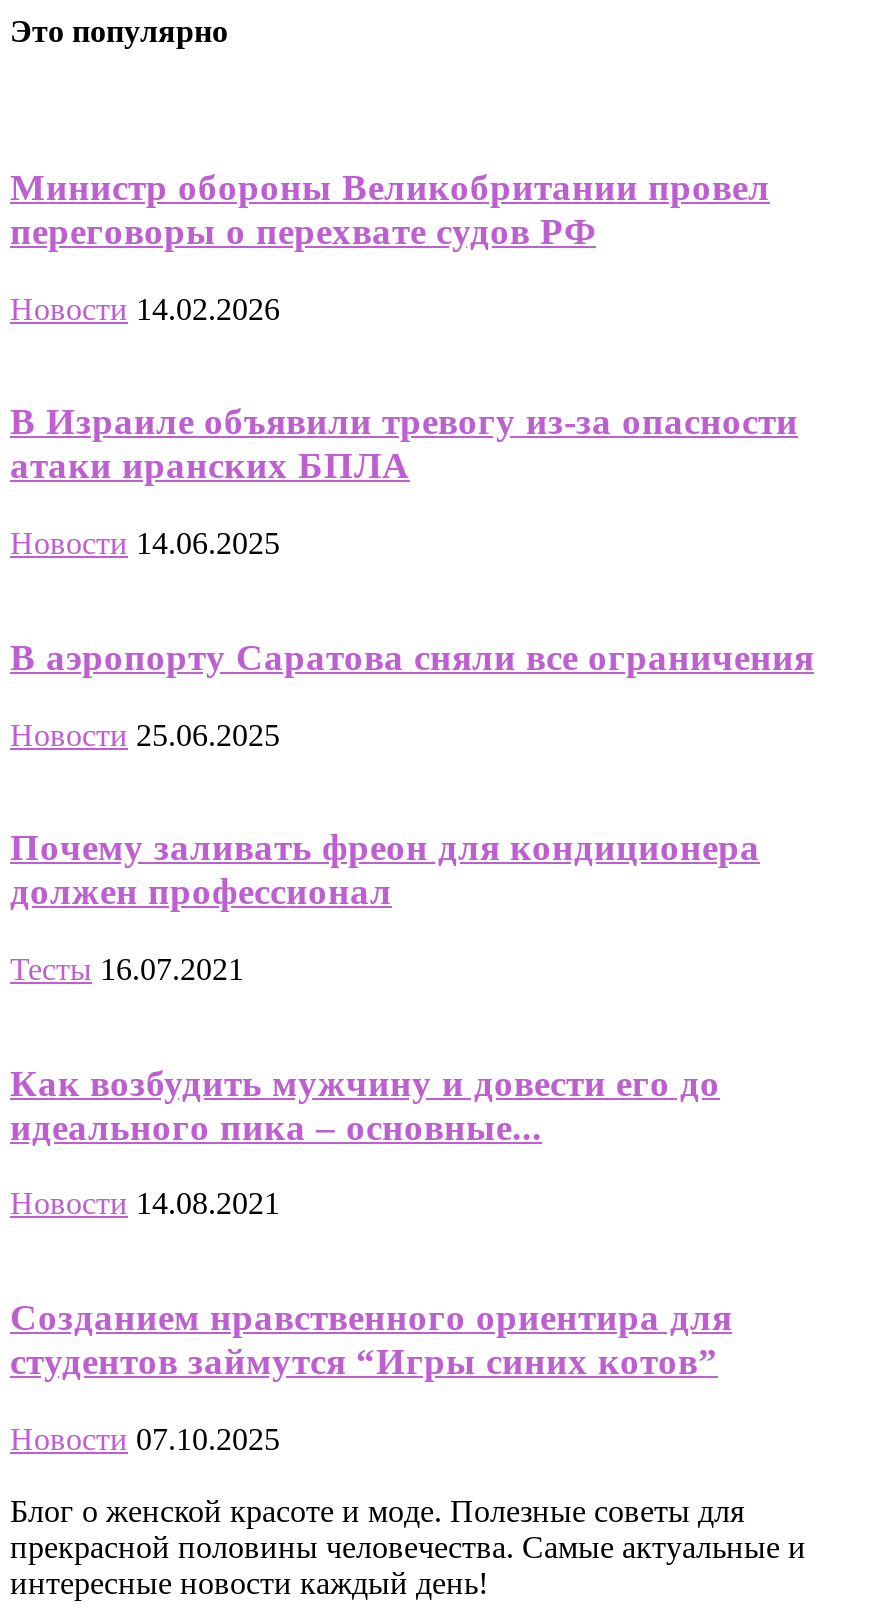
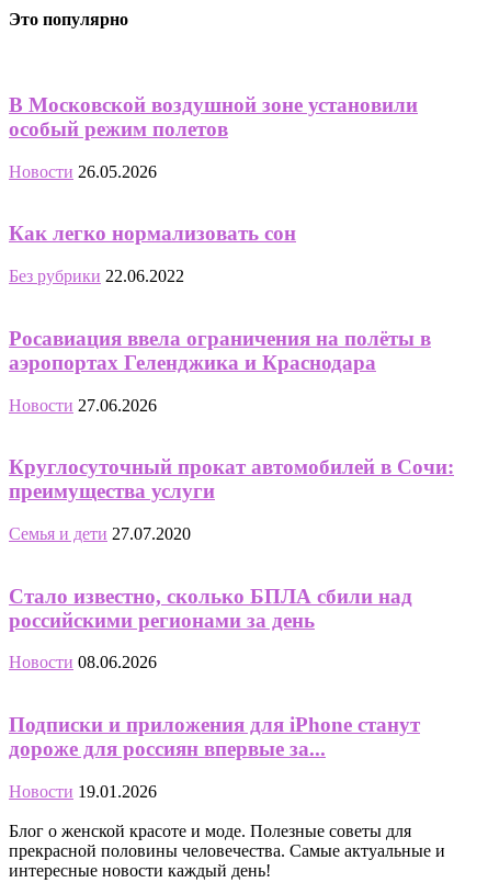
- Министр обороны Великобритании провел
- переговоры о перехвате судов РФ
+ В Московской воздушной зоне установили
+ особый режим полетов

- Новости 14.02.2026
+ Новости 26.05.2026

- В Израиле объявили тревогу из-за опасности
- атаки иранских БПЛА
+ Как легко нормализовать сон

- Новости 14.06.2025
+ Без рубрики 22.06.2022

- В аэропорту Саратова сняли все ограничения
+ Росавиация ввела ограничения на полёты в
+ аэропортах Геленджика и Краснодара

- Новости 25.06.2025
+ Новости 27.06.2026

- Почему заливать фреон для кондиционера
- должен профессионал
+ Круглосуточный прокат автомобилей в Сочи:
+ преимущества услуги

- Тесты 16.07.2021
+ Семья и дети 27.07.2020

- Как возбудить мужчину и довести его до
- идеального пика – основные...
+ Стало известно, сколько БПЛА сбили над
+ российскими регионами за день

- Новости 14.08.2021
+ Новости 08.06.2026

- Созданием нравственного ориентира для
- студентов займутся “Игры синих котов”
+ Подписки и приложения для iPhone станут
+ дороже для россиян впервые за...

- Новости 07.10.2025
+ Новости 19.01.2026
